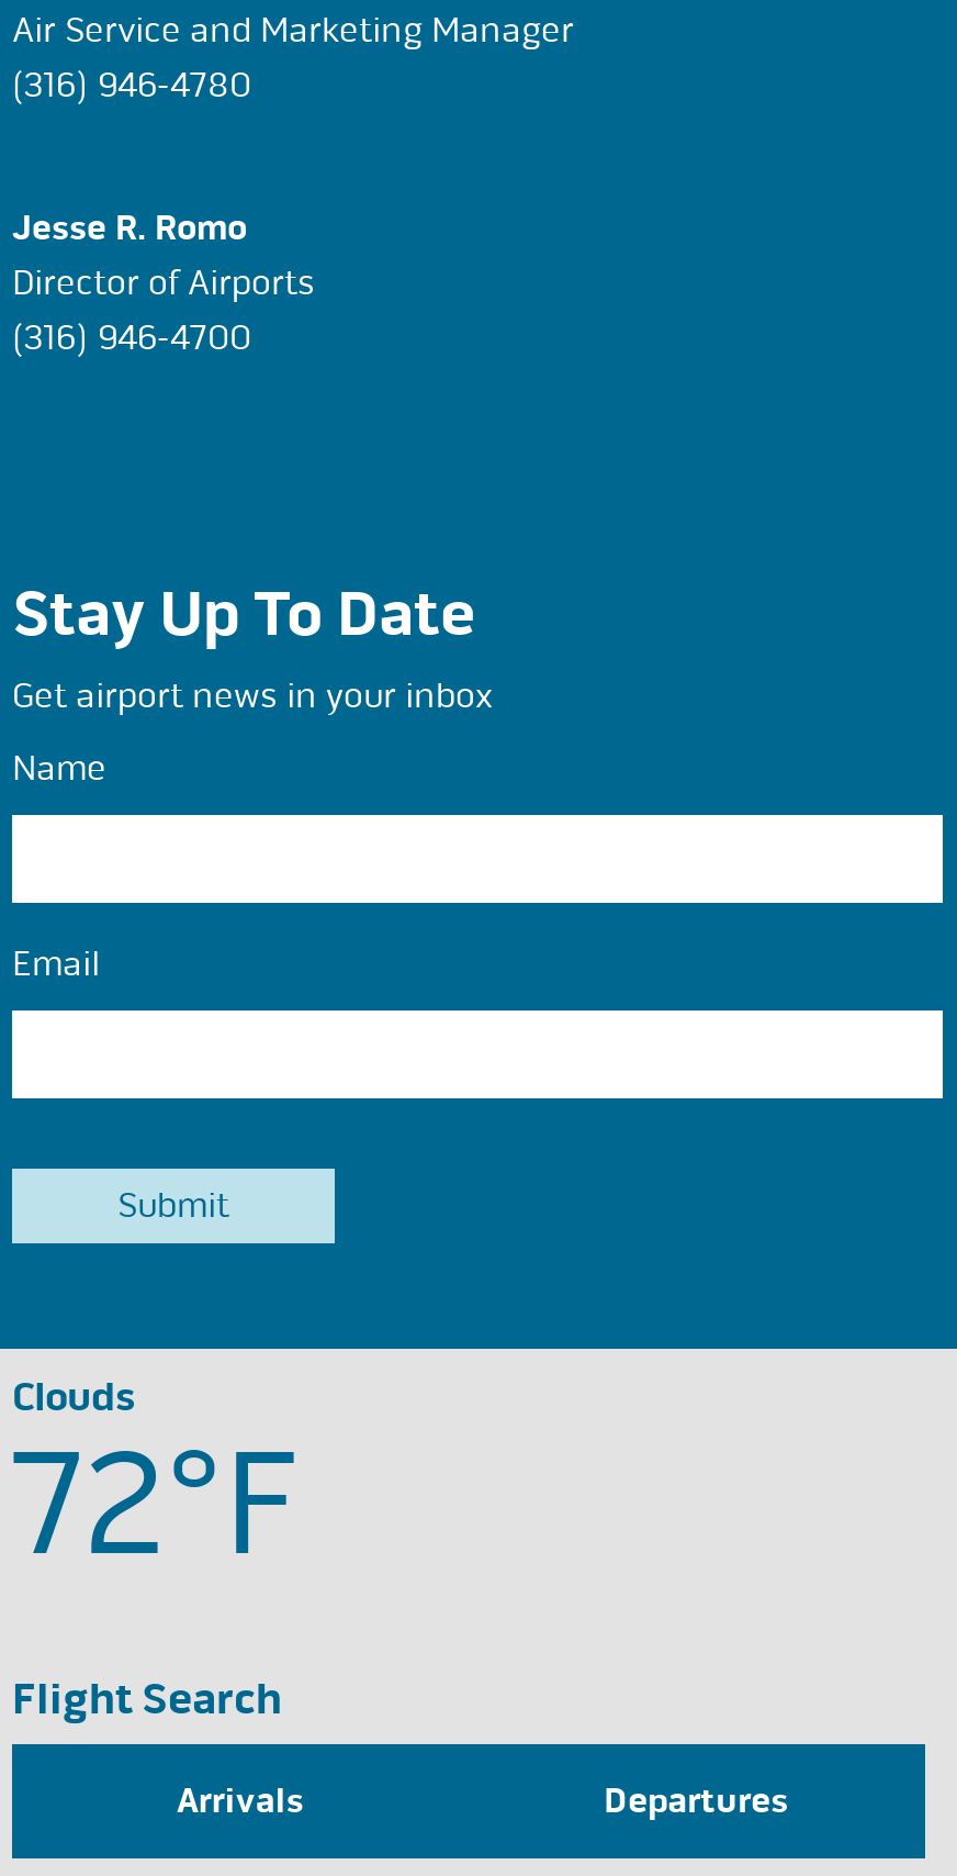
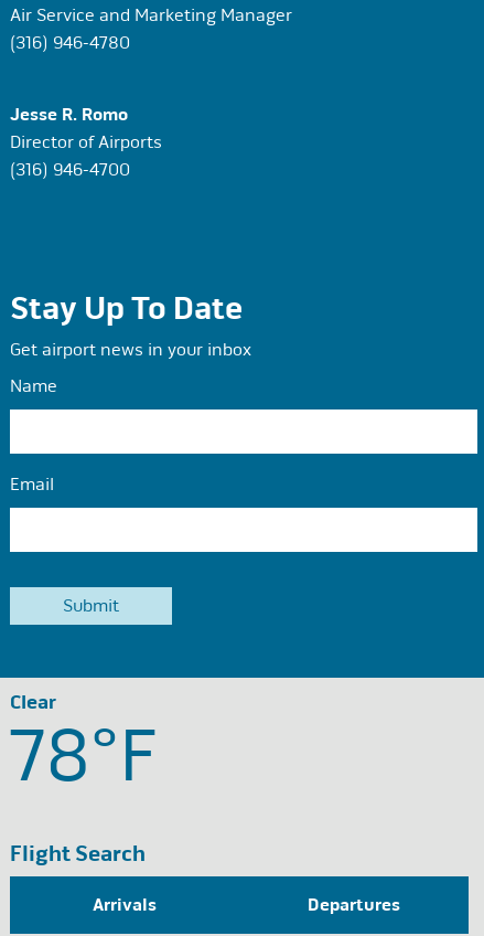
- Clouds
- 72°F
+ Clear
+ 78°F
